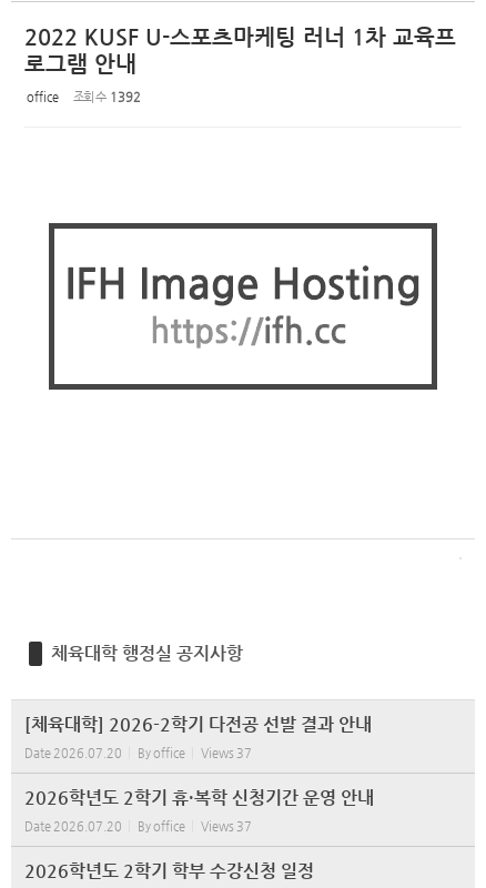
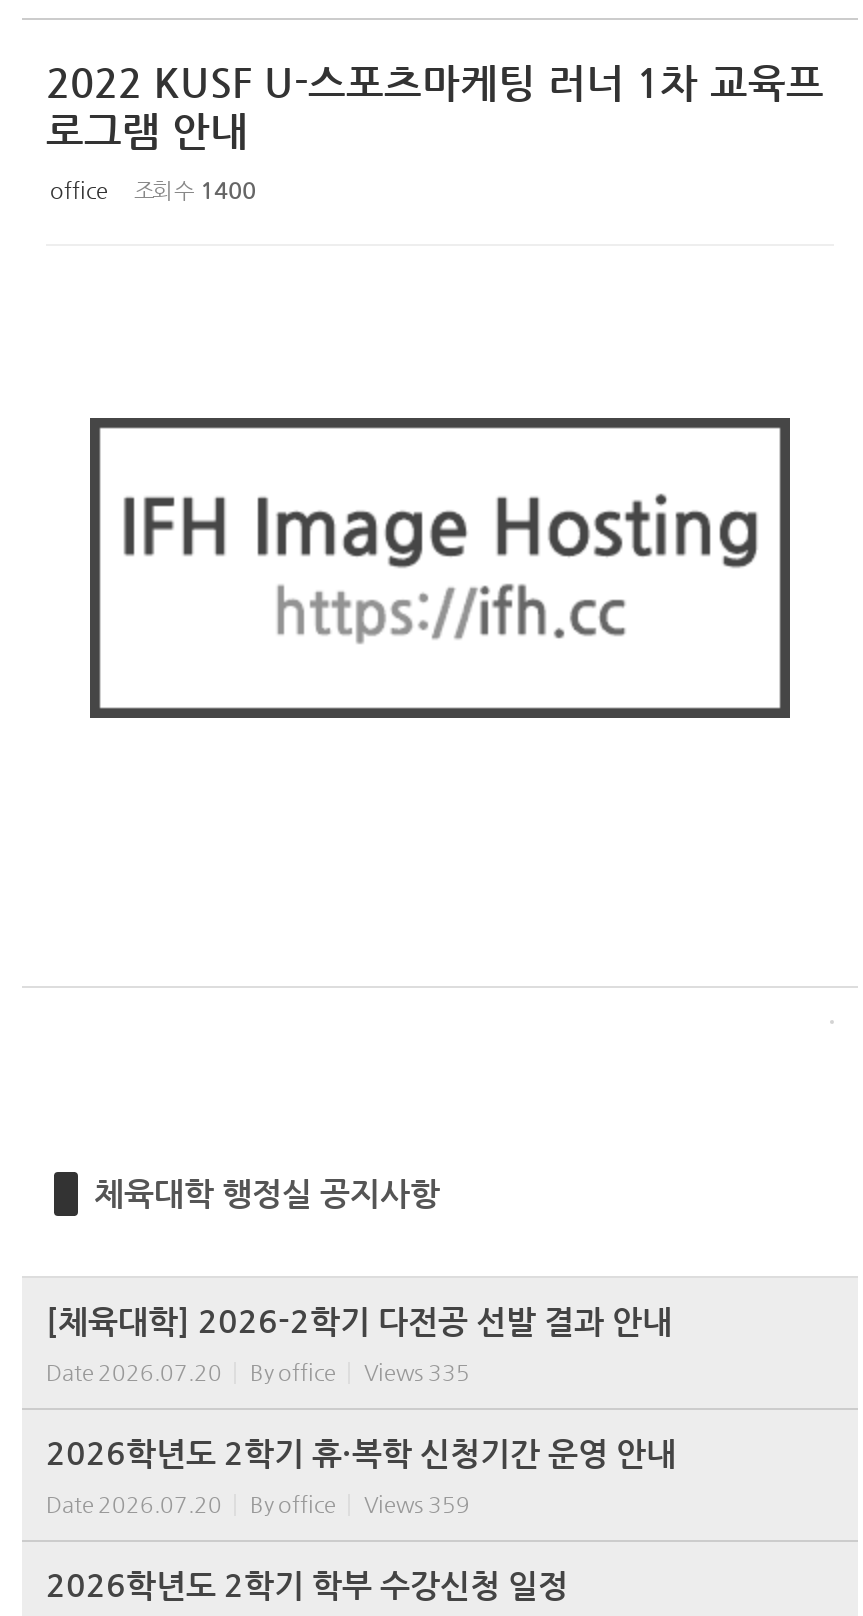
- office 조회 수 1392
+ office 조회 수 1400

- Date 2026.07.20 By office Views 37
+ Date 2026.07.20 By office Views 335

- Date 2026.07.20 By office Views 37
+ Date 2026.07.20 By office Views 359
